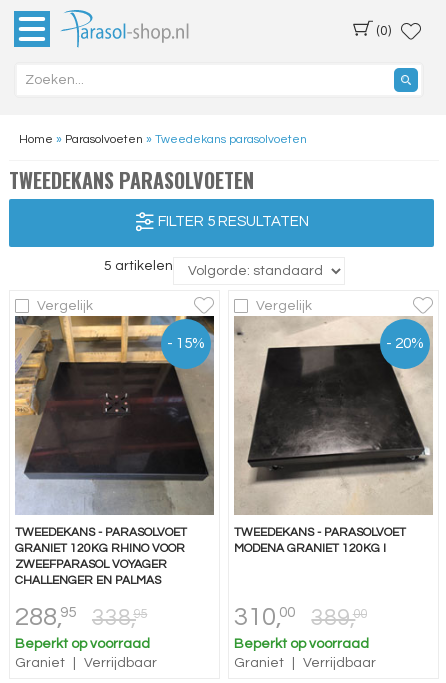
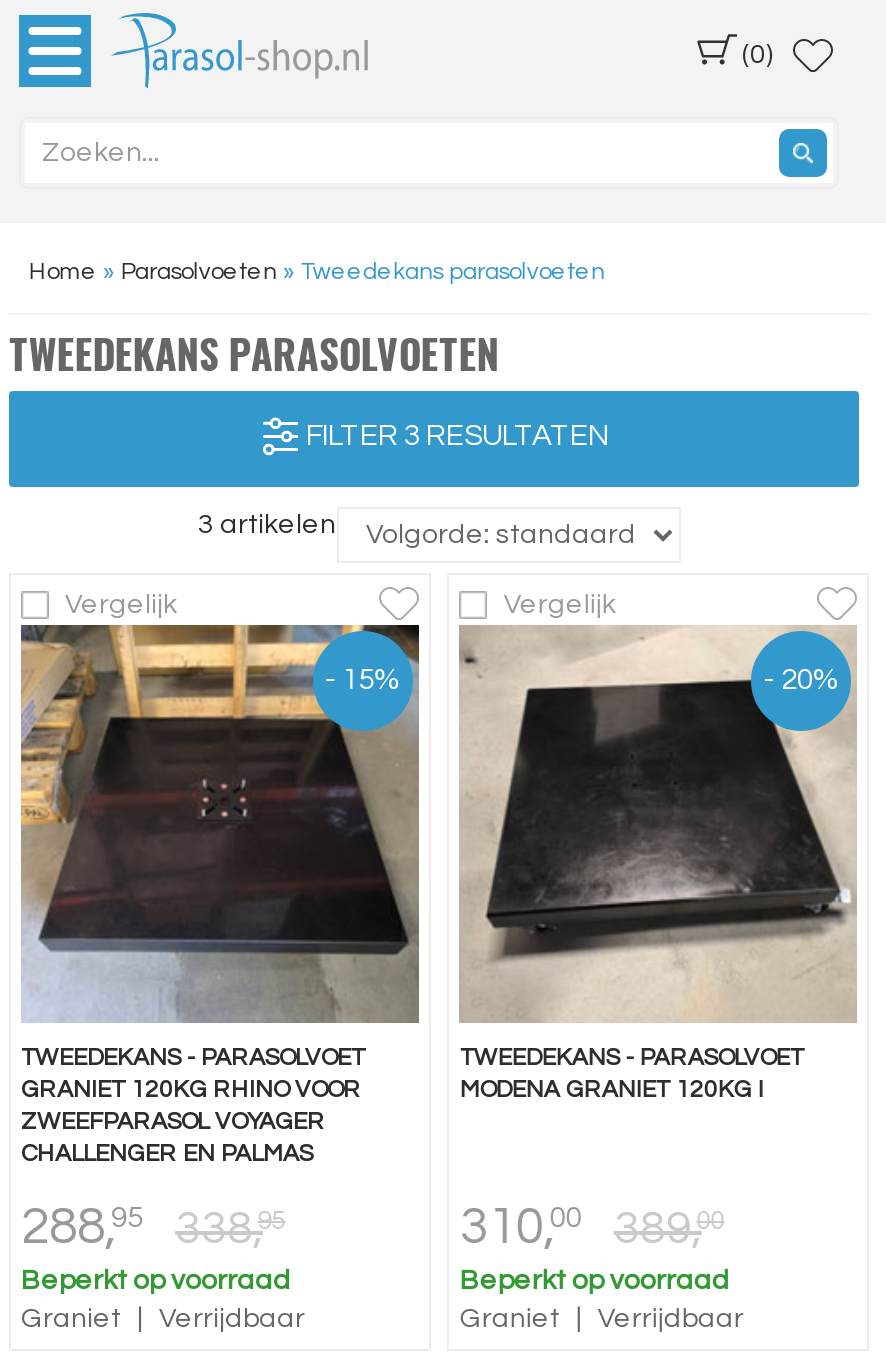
- FILTER 5 RESULTATEN
+ FILTER 3 RESULTATEN

- 5 artikelen
+ 3 artikelen
